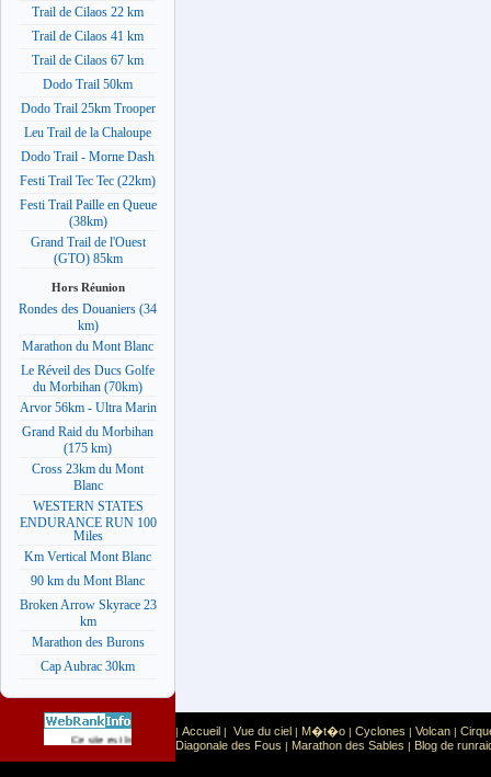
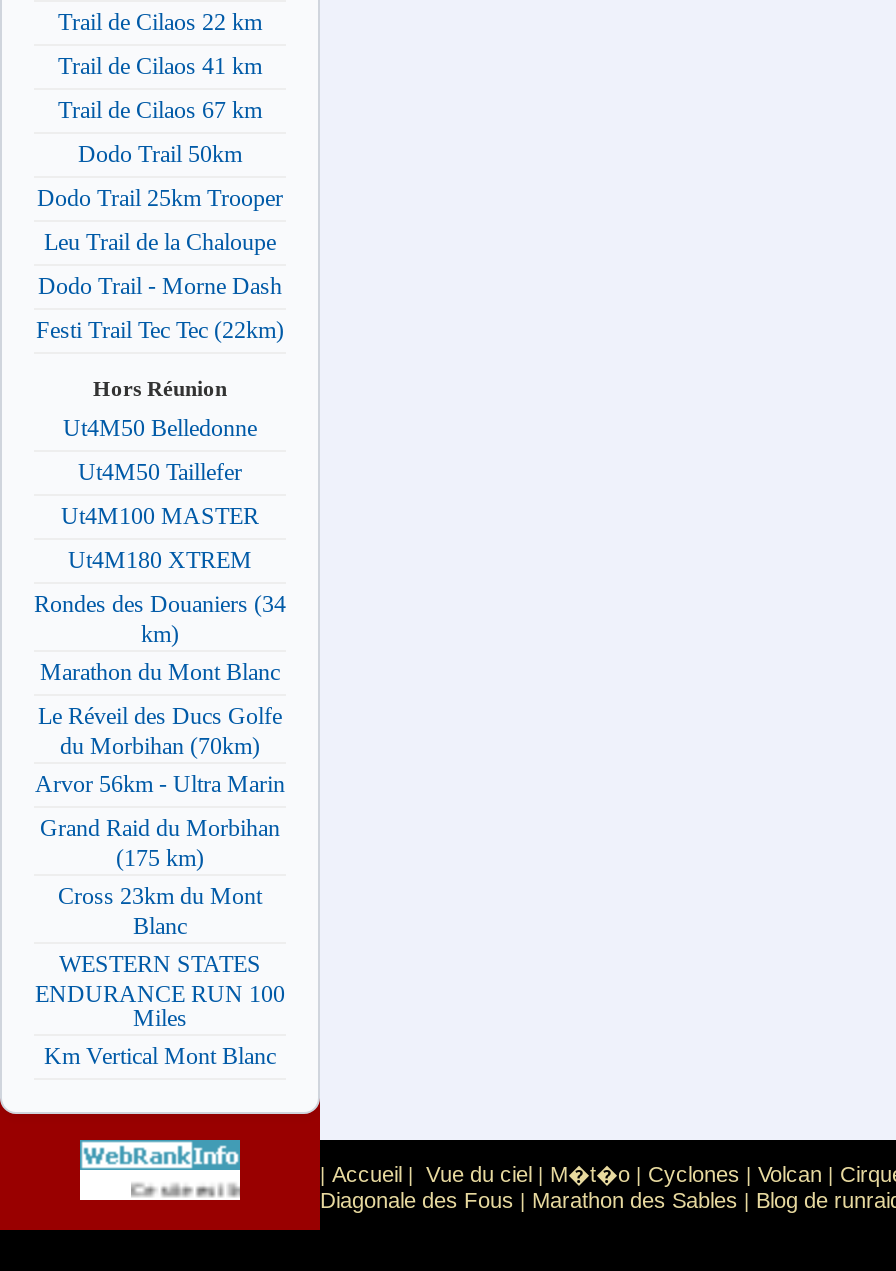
- Festi Trail Paille en Queue
- (38km)
- Grand Trail de l'Ouest
- (GTO) 85km

+ Ut4M50 Belledonne
+ Ut4M50 Taillefer
+ Ut4M100 MASTER
+ Ut4M180 XTREM

moved down: Rondes des Douaniers (34 | km) | Marathon du Mont Blanc | ... | Miles | Km Vertical Mont Blanc

- 90 km du Mont Blanc
- Broken Arrow Skyrace 23
- km
- Marathon des Burons
- Cap Aubrac 30km
